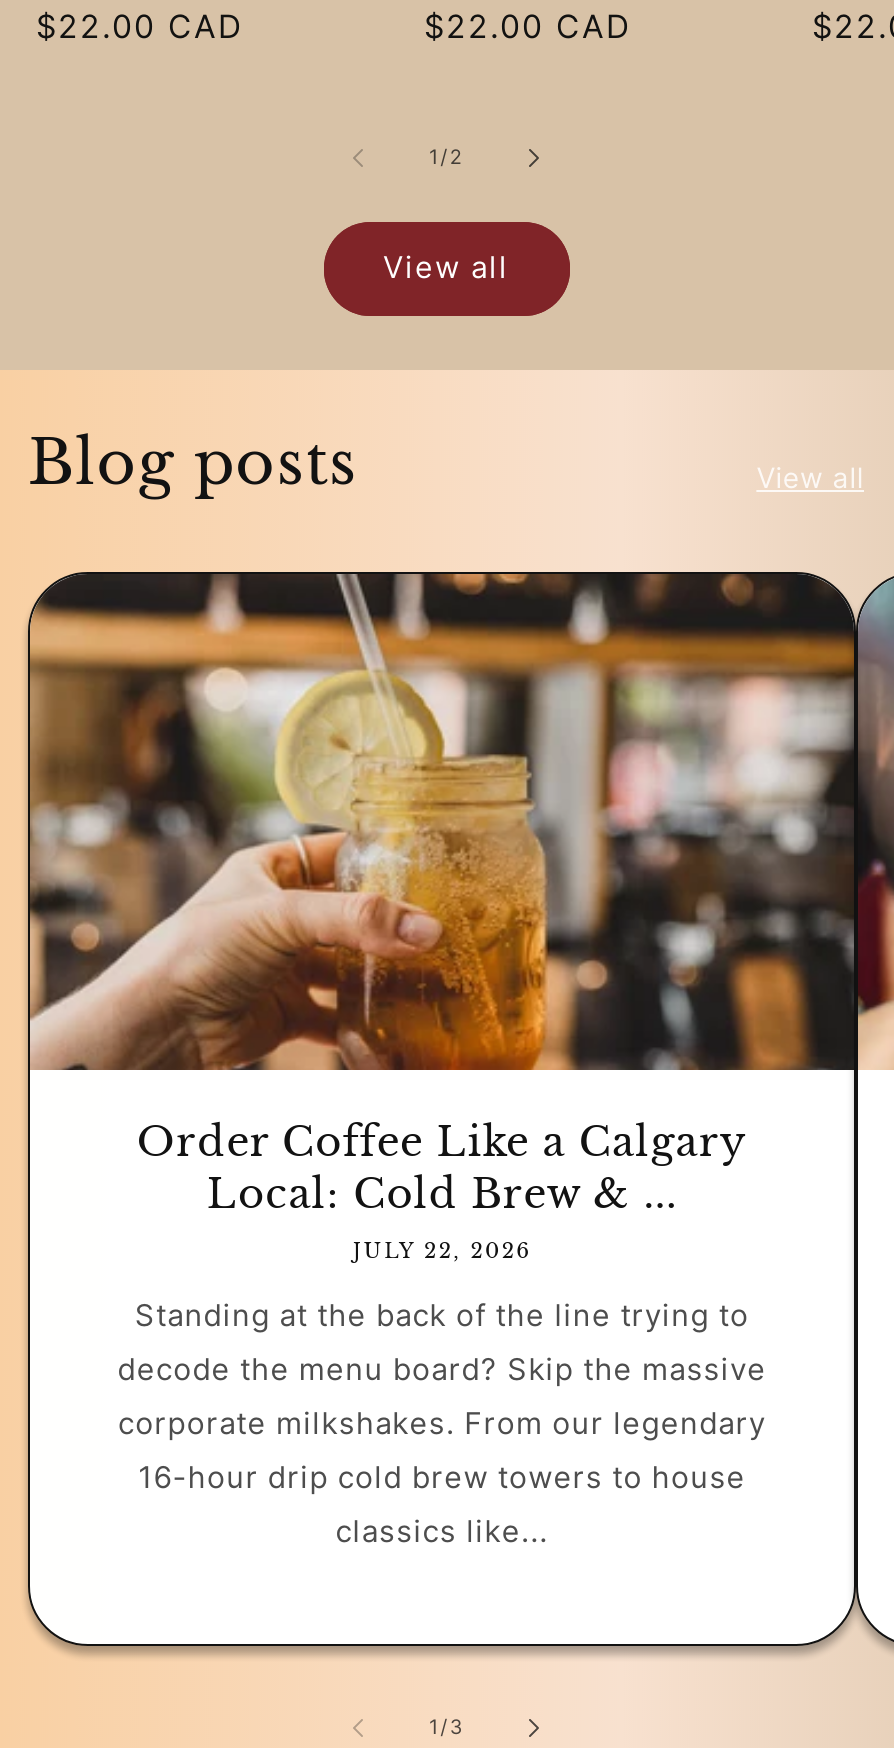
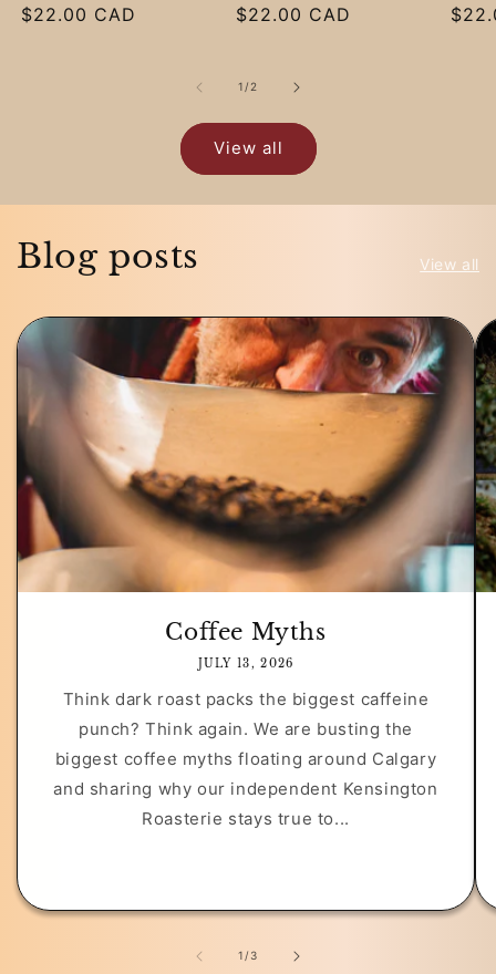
- [image]
- Order Coffee Like a Calgary
- Local: Cold Brew & ...
- JULY 22, 2026
+ [image]
+ Coffee Myths
+ JULY 13, 2026

- Standing at the back of the line trying to
- decode the menu board? Skip the massive
- corporate milkshakes. From our legendary
- 16-hour drip cold brew towers to house
- classics like...
+ Think dark roast packs the biggest caffeine
+ punch? Think again. We are busting the
+ biggest coffee myths floating around Calgary
+ and sharing why our independent Kensington
+ Roasterie stays true to...
